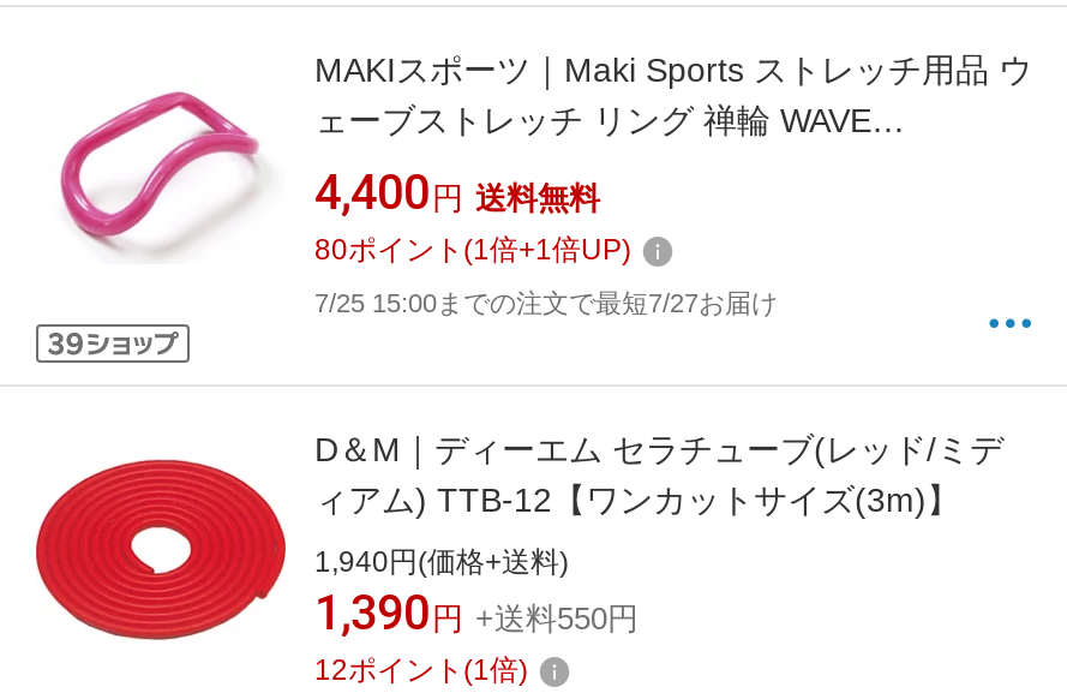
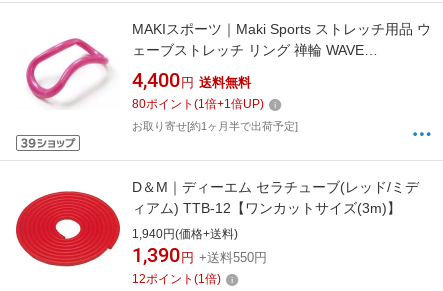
- 7/25 15:00までの注文で最短7/27お届け
+ お取り寄せ[約1ヶ月半で出荷予定]
